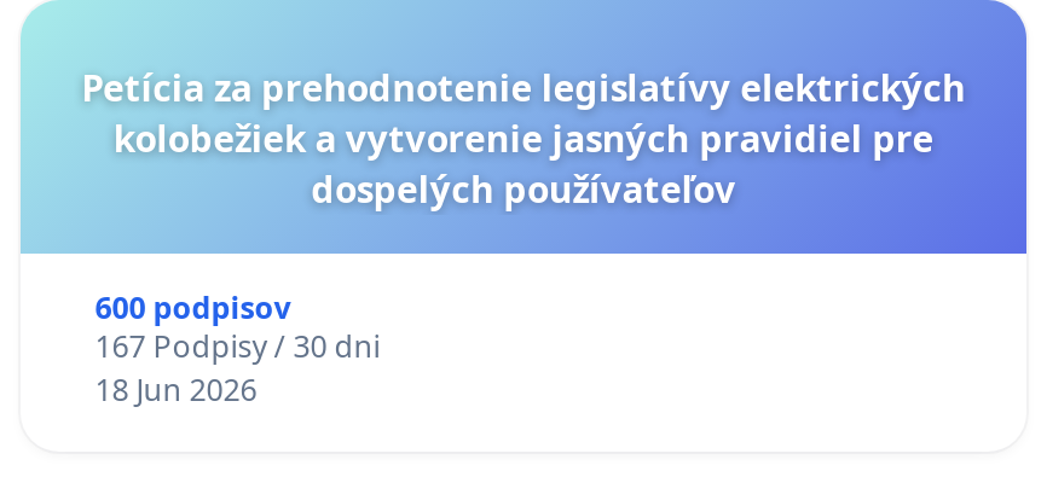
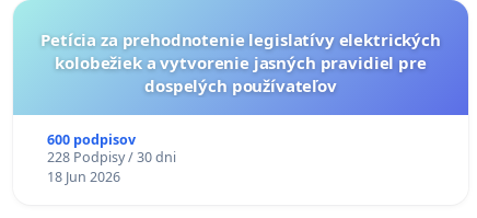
- 167 Podpisy / 30 dni
+ 228 Podpisy / 30 dni
